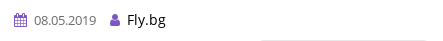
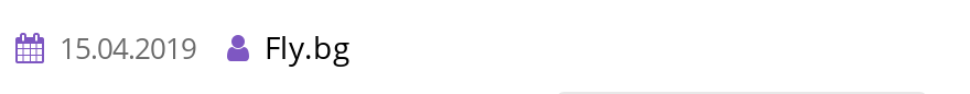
- 08.05.2019 Fly.bg
+ 15.04.2019 Fly.bg
